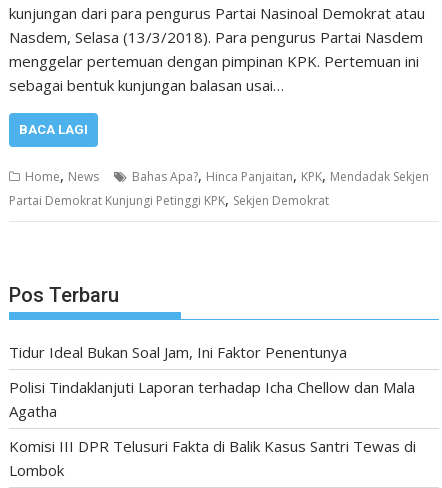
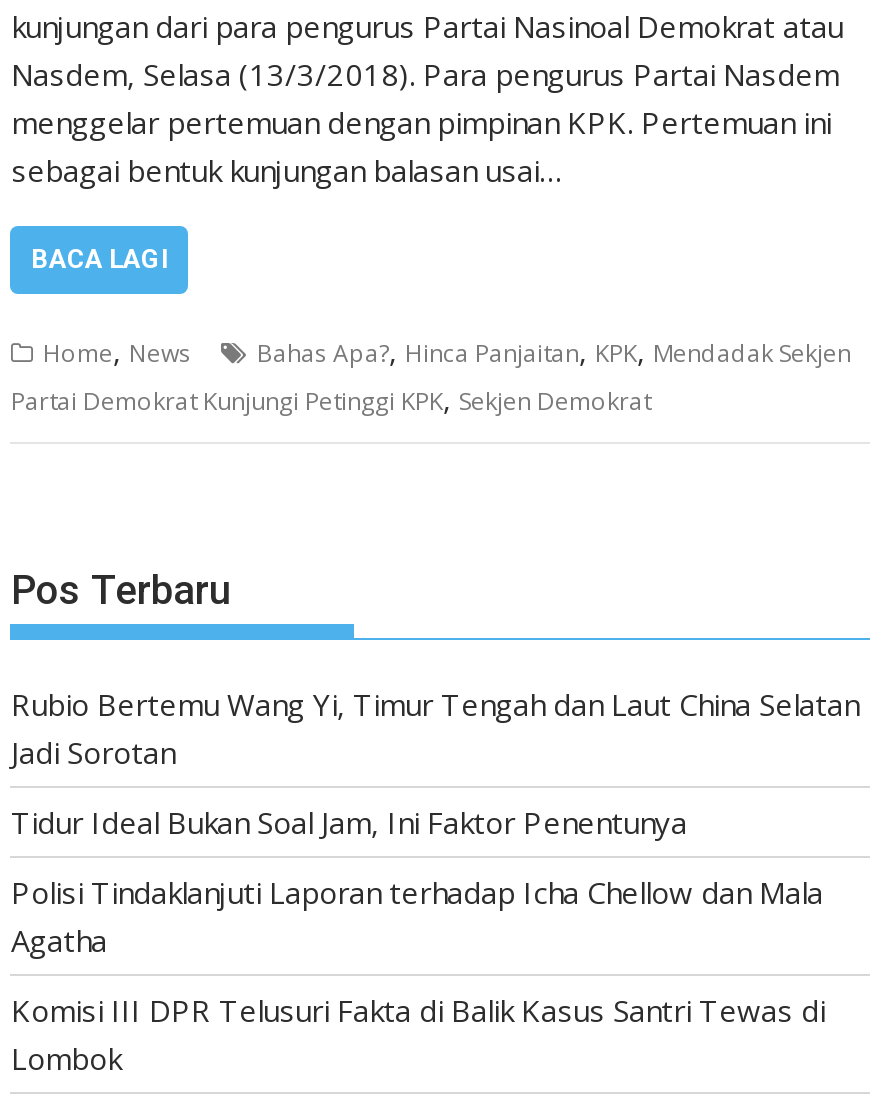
+ Rubio Bertemu Wang Yi, Timur Tengah dan Laut China Selatan
+ Jadi Sorotan
